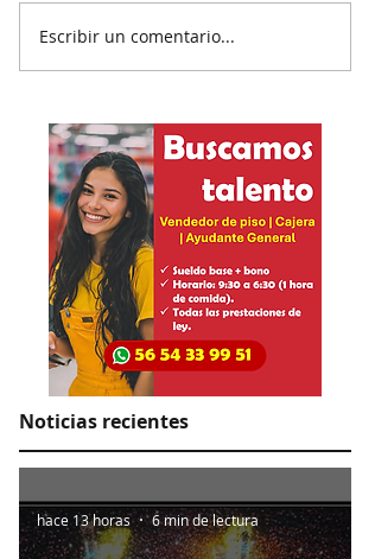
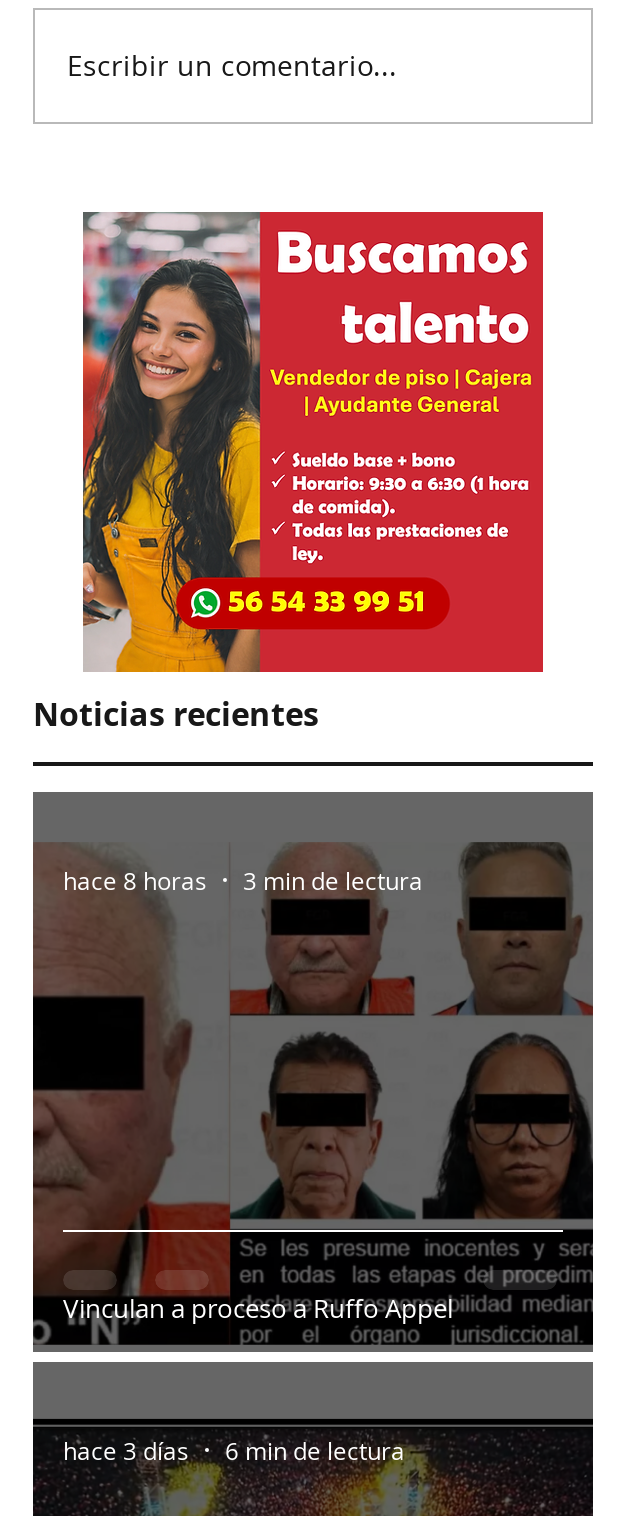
+ [image]
+ Vinculan a proceso a Ruffo Appel

+ hace 8 horas
+ 3 min de lectura

- hace 13 horas 6 min de lectura
+ hace 3 días 6 min de lectura
